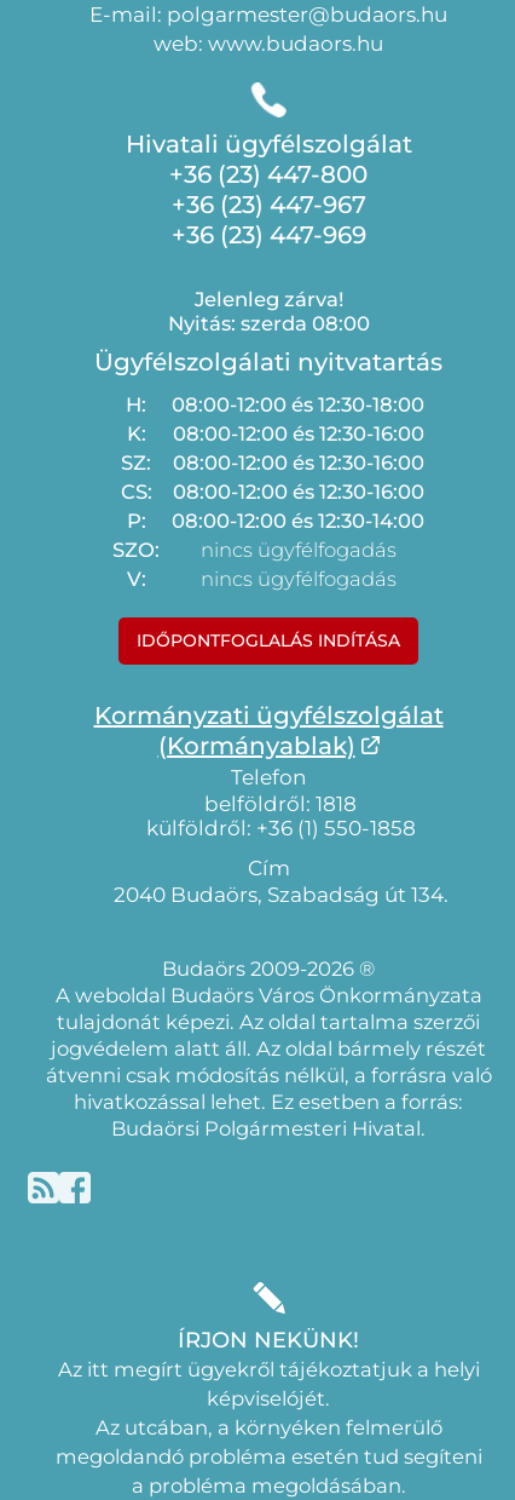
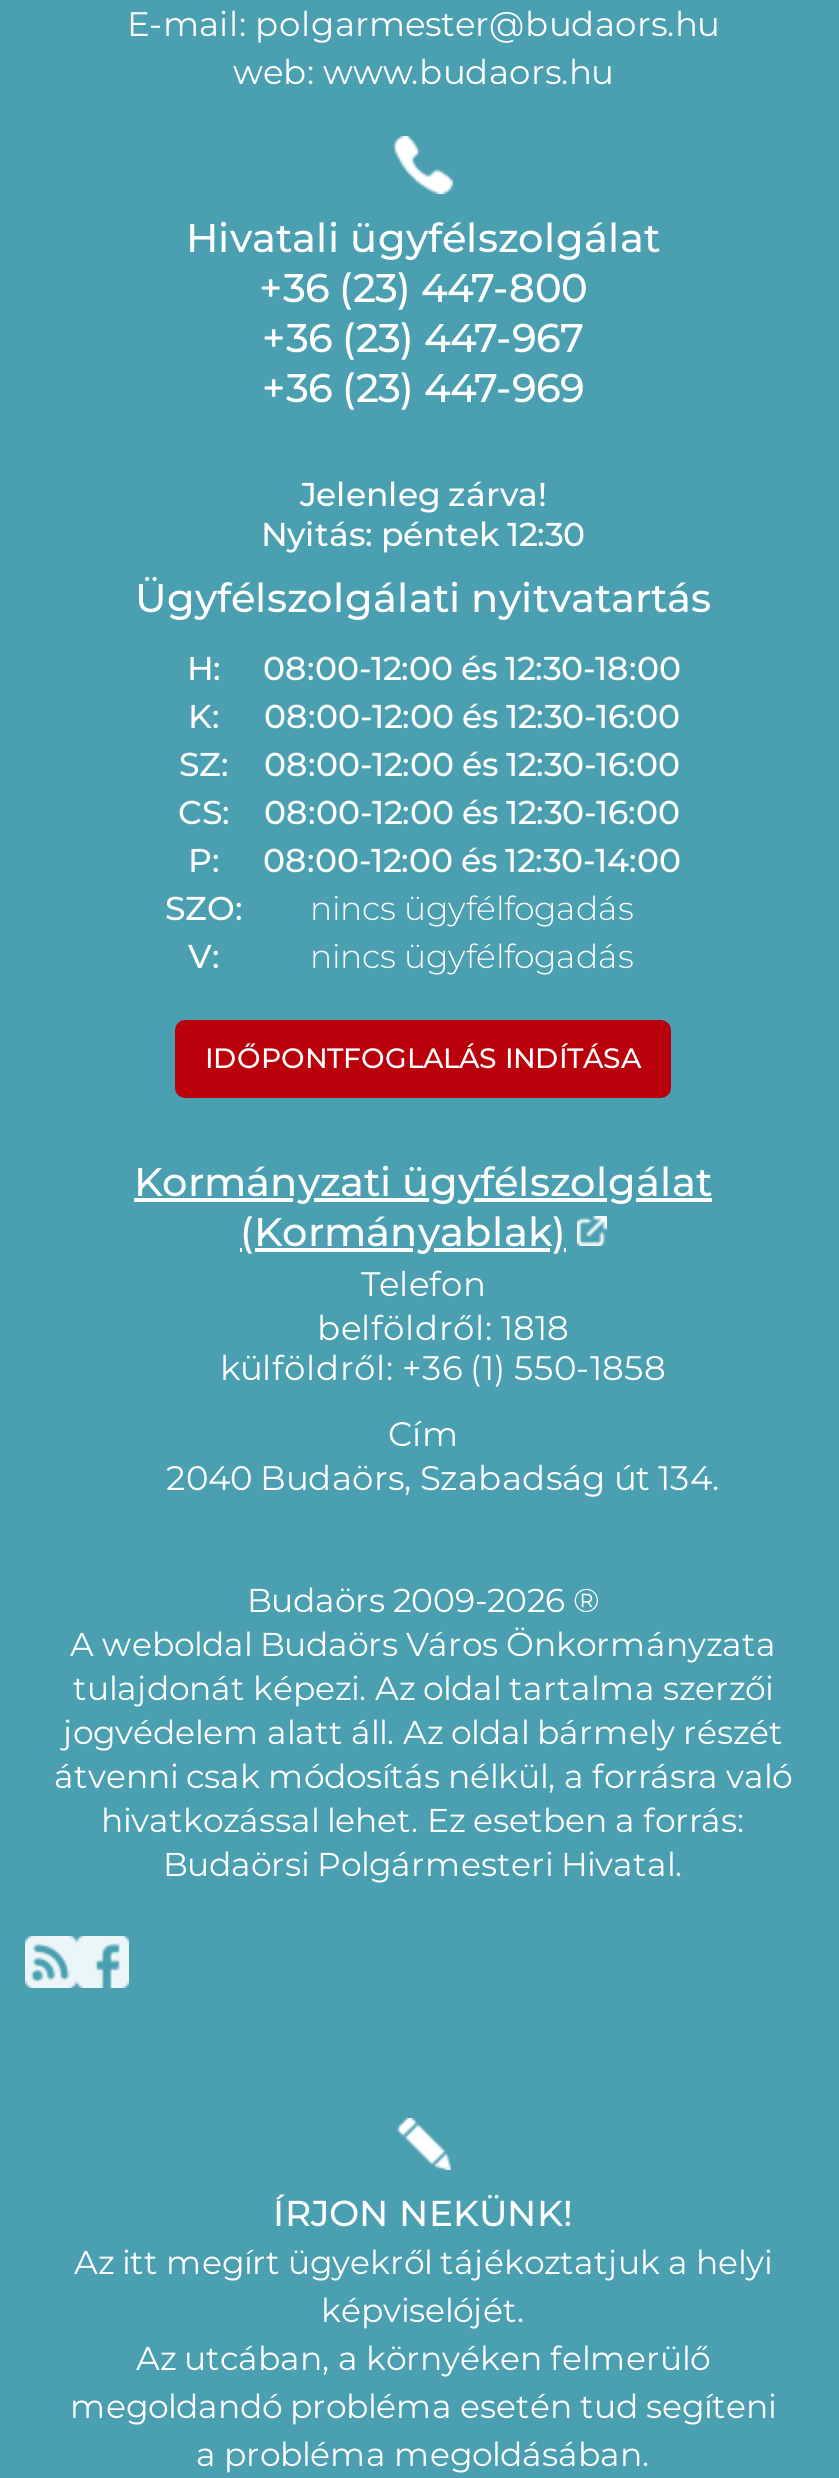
- Nyitás: szerda 08:00
+ Nyitás: péntek 12:30
